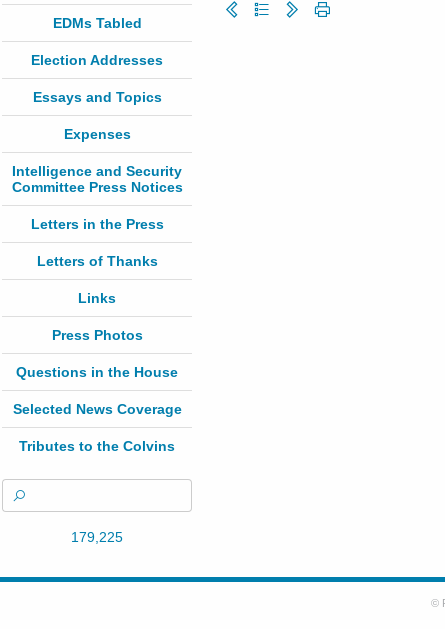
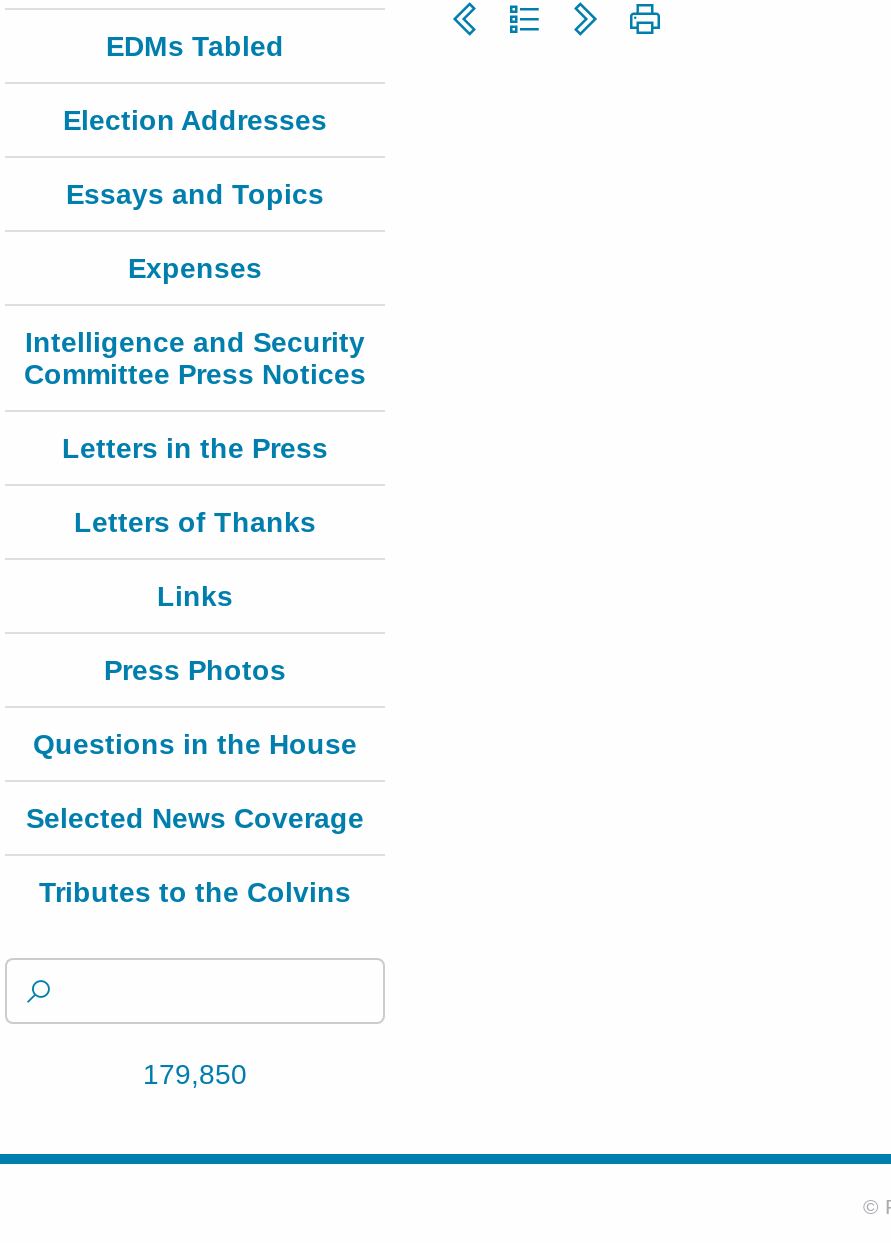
- 179,225
+ 179,850
